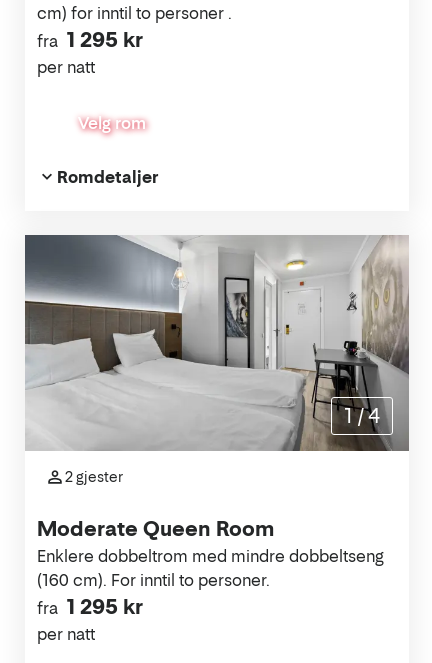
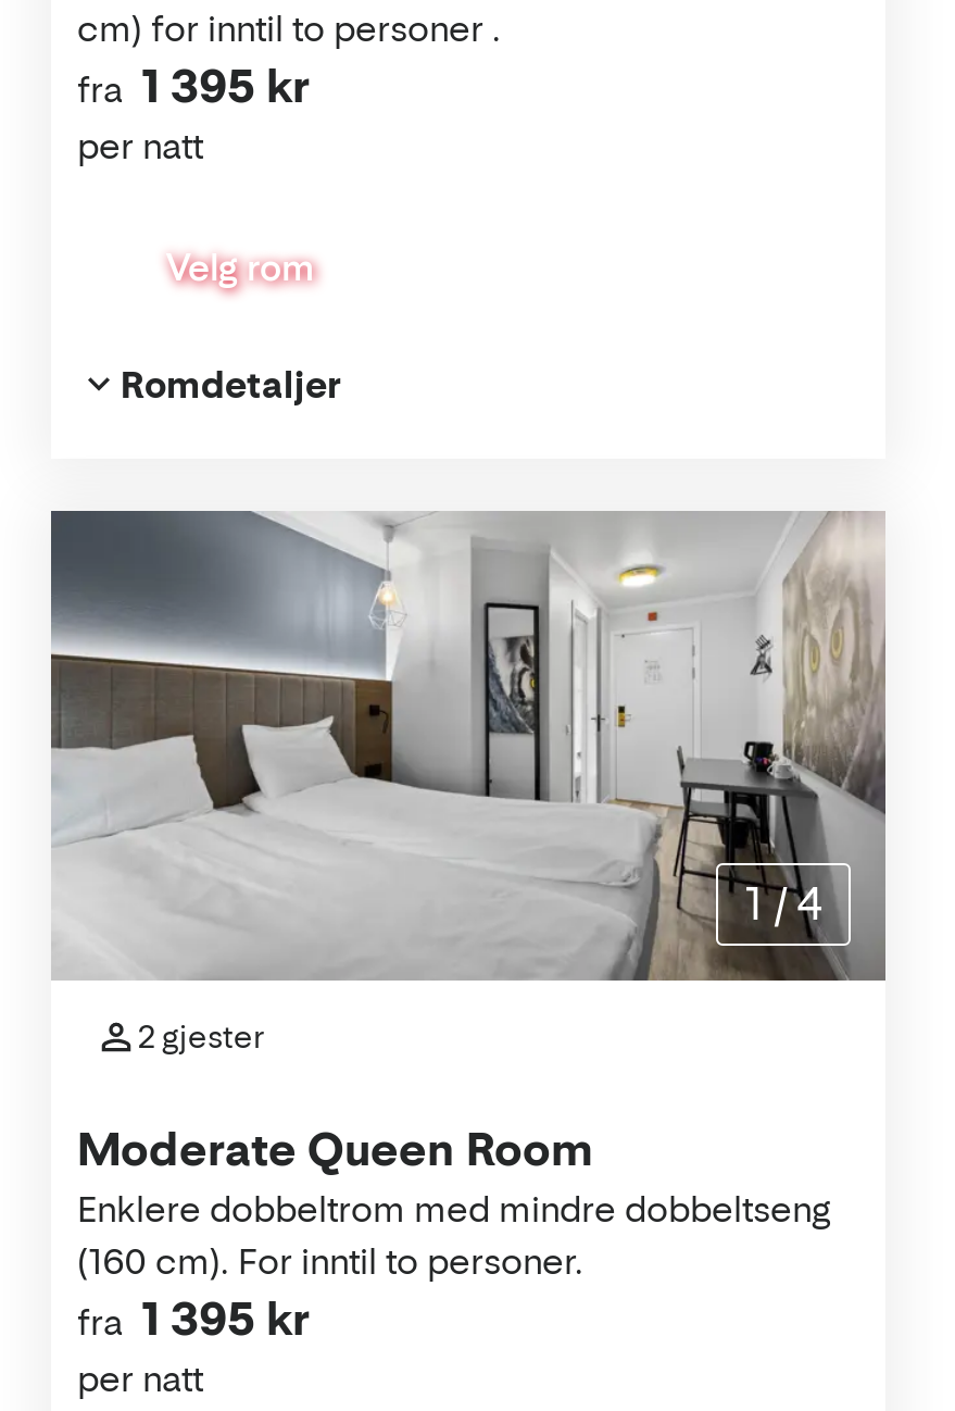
- fra 1 295 kr
+ fra 1 395 kr

- fra 1 295 kr
+ fra 1 395 kr
